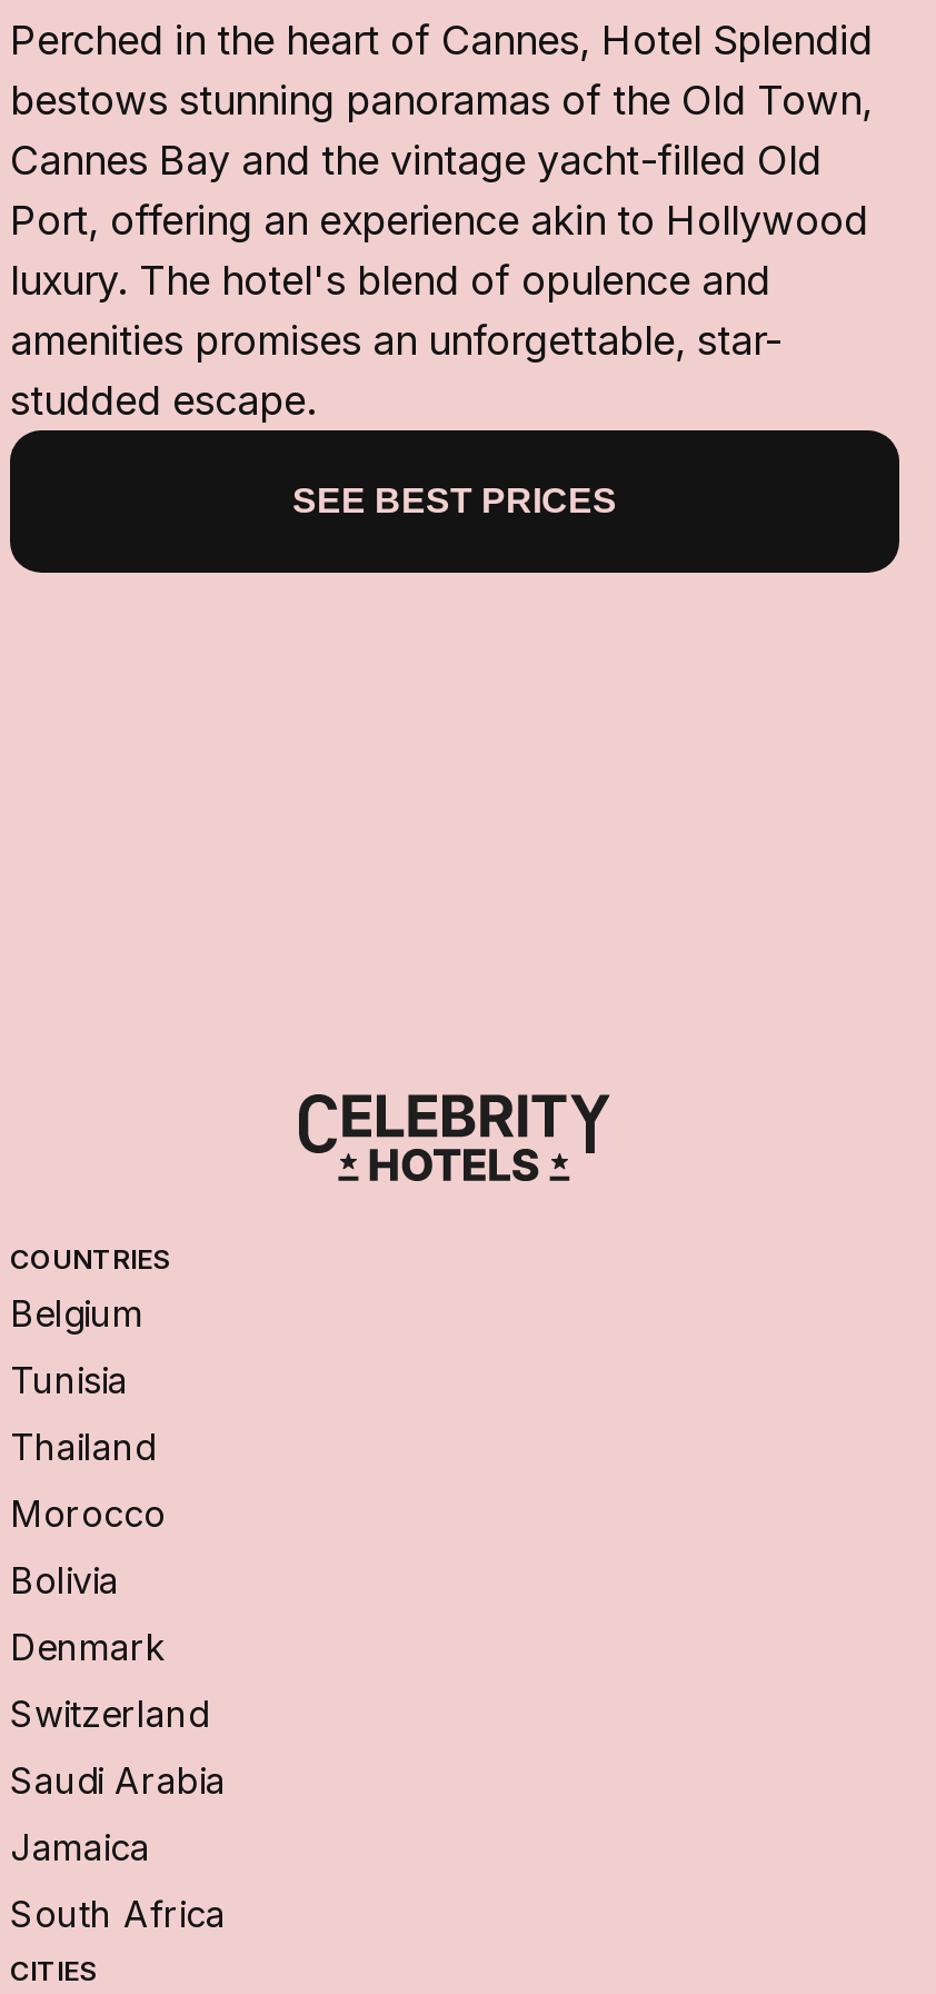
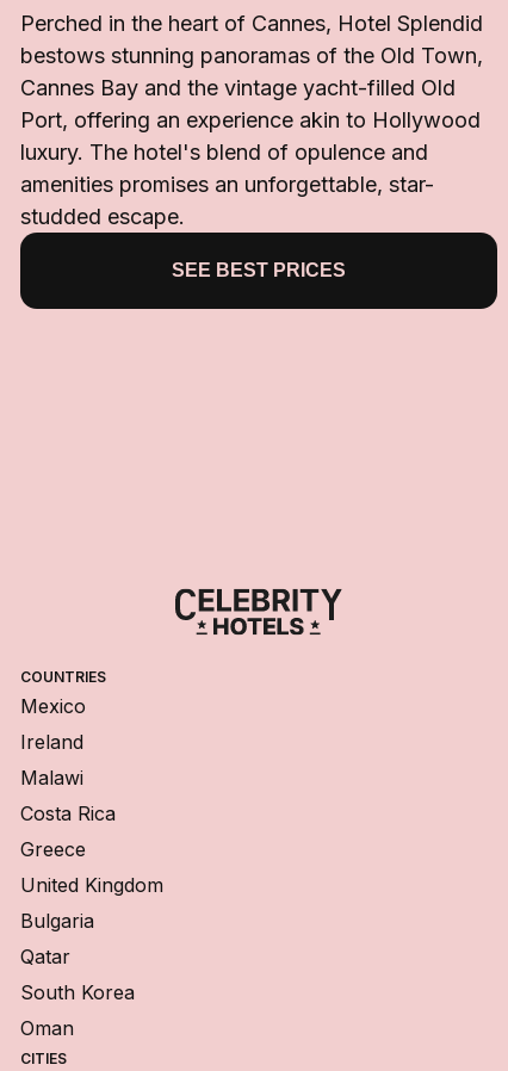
- Belgium
+ Mexico

- Tunisia
+ Ireland

- Thailand
+ Malawi

- Morocco
+ Costa Rica

- Bolivia
+ Greece

- Denmark
+ United Kingdom

- Switzerland
+ Bulgaria

- Saudi Arabia
+ Qatar

- Jamaica
+ South Korea

- South Africa
+ Oman
